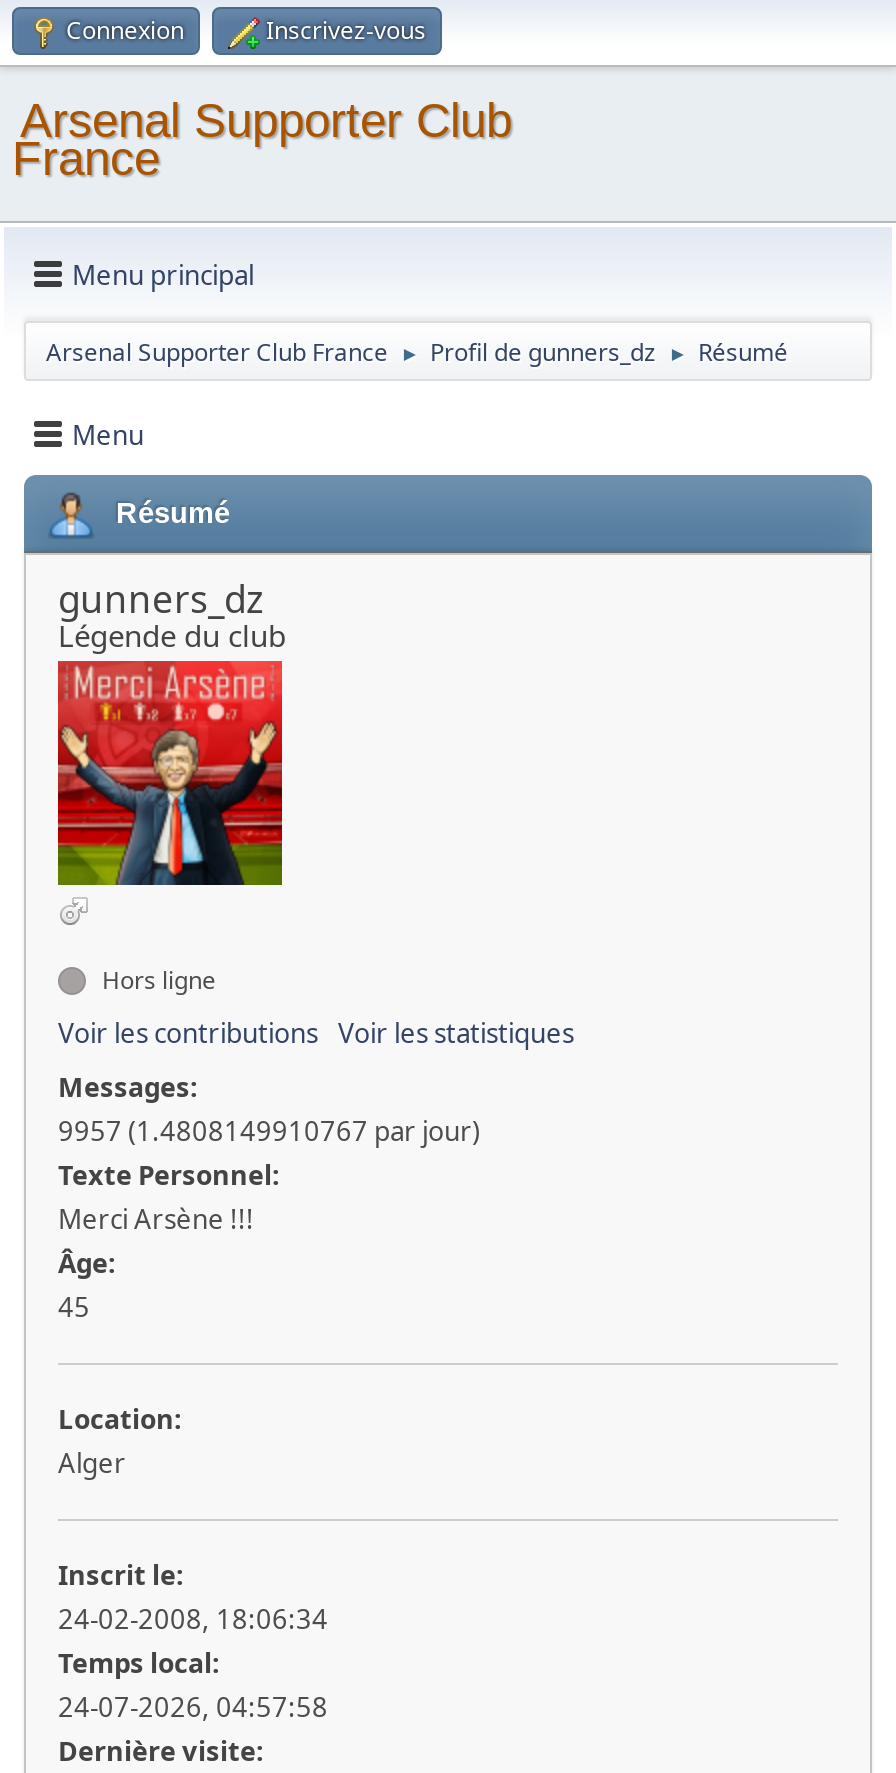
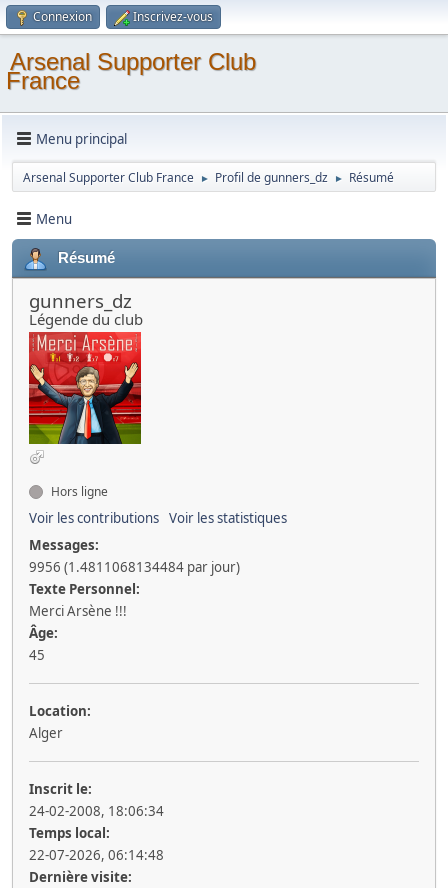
- 9957 (1.4808149910767 par jour)
+ 9956 (1.4811068134484 par jour)

- 24-07-2026, 04:57:58
+ 22-07-2026, 06:14:48
